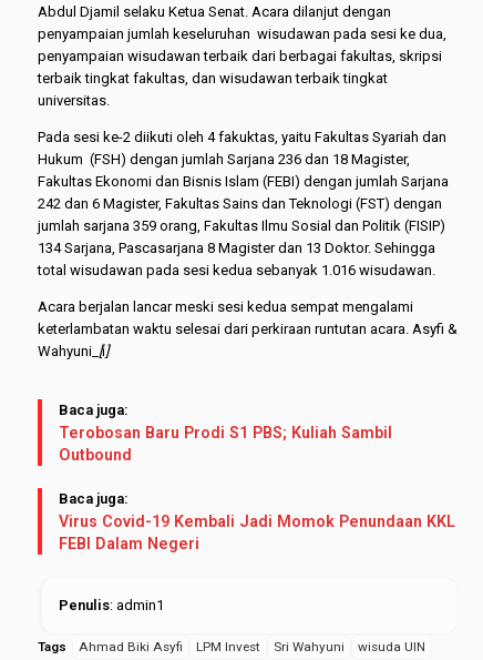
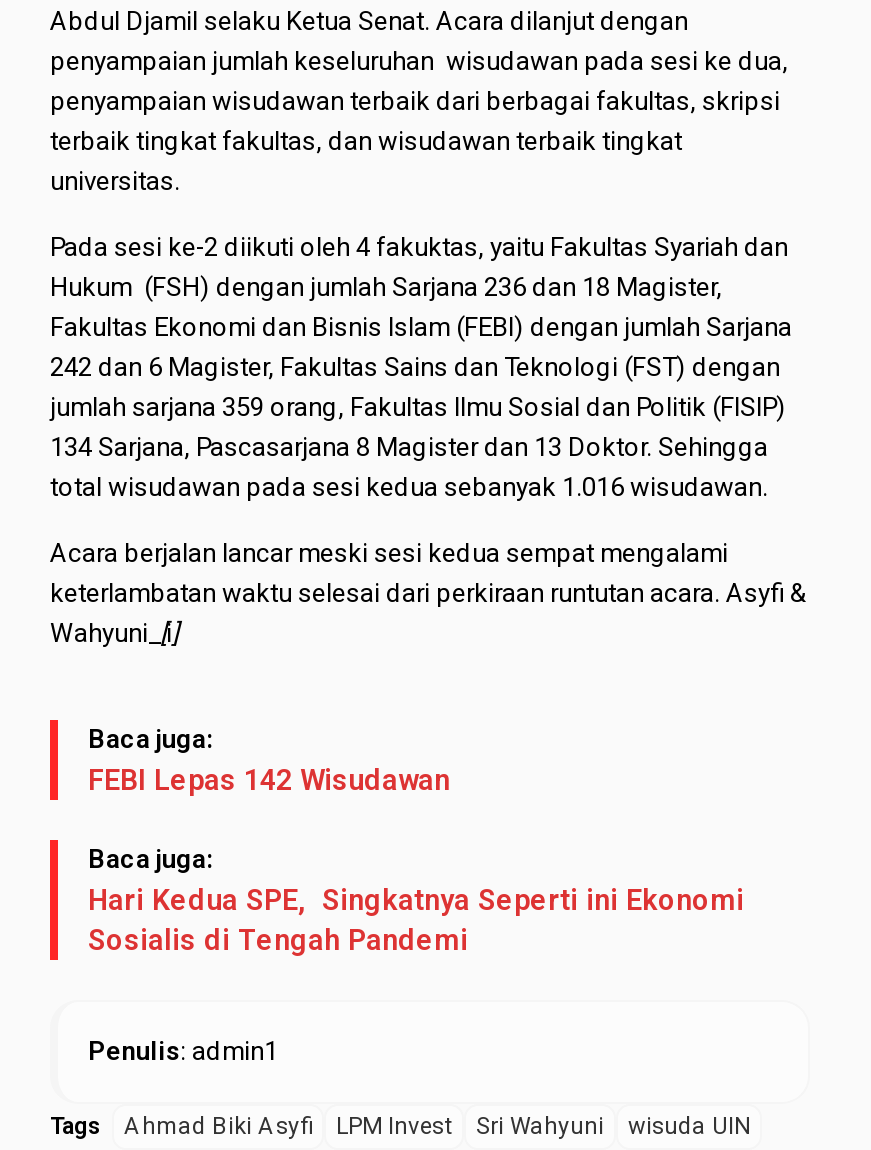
- Terobosan Baru Prodi S1 PBS; Kuliah Sambil
- Outbound
+ FEBI Lepas 142 Wisudawan

- Virus Covid-19 Kembali Jadi Momok Penundaan KKL
- FEBI Dalam Negeri
+ Hari Kedua SPE, Singkatnya Seperti ini Ekonomi
+ Sosialis di Tengah Pandemi
